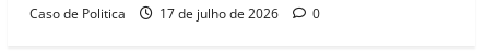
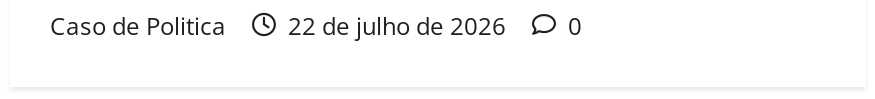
- Caso de Politica 17 de julho de 2026 0
+ Caso de Politica 22 de julho de 2026 0
